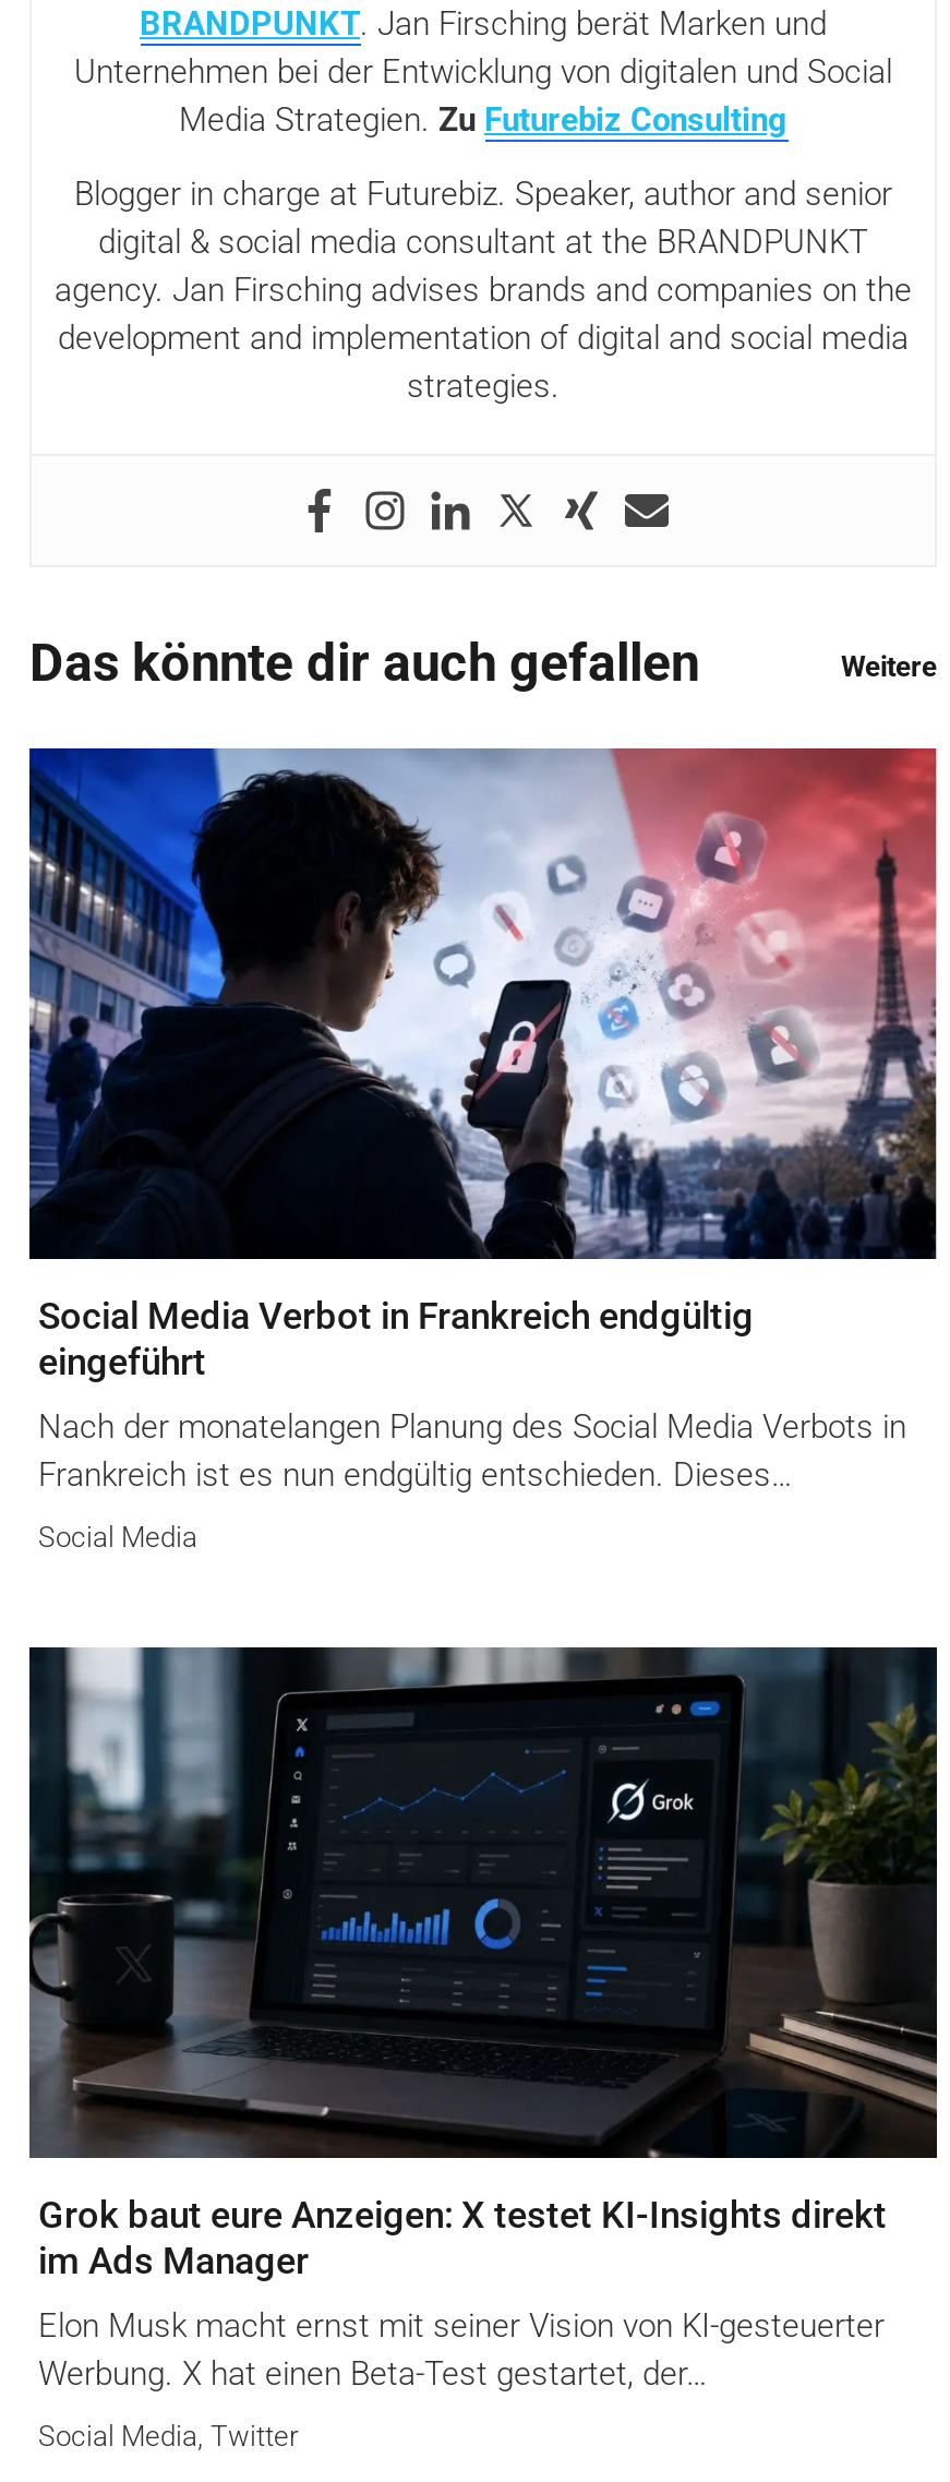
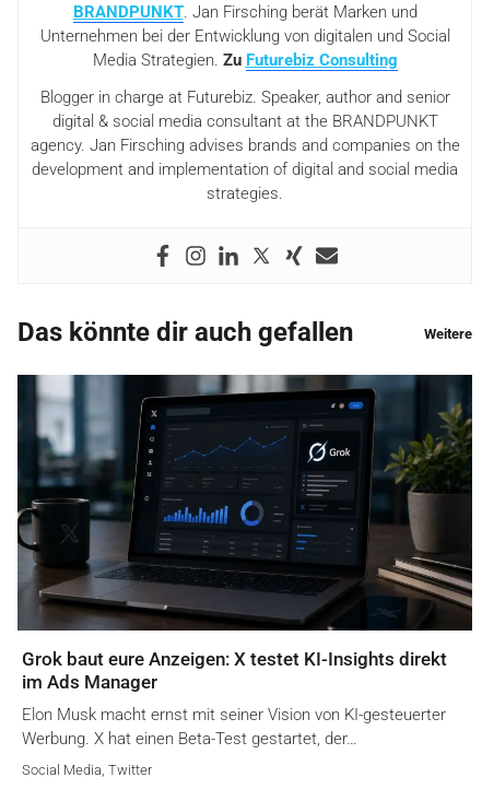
- [image]
- Social Media Verbot in Frankreich endgültig
- eingeführt
- Nach der monatelangen Planung des Social Media Verbots in
- Frankreich ist es nun endgültig entschieden. Dieses…
- Social Media
